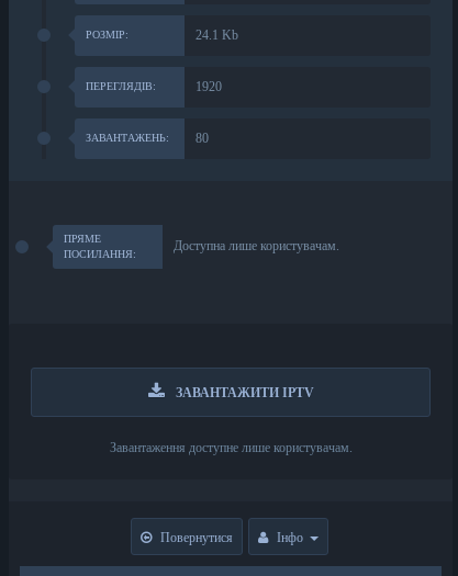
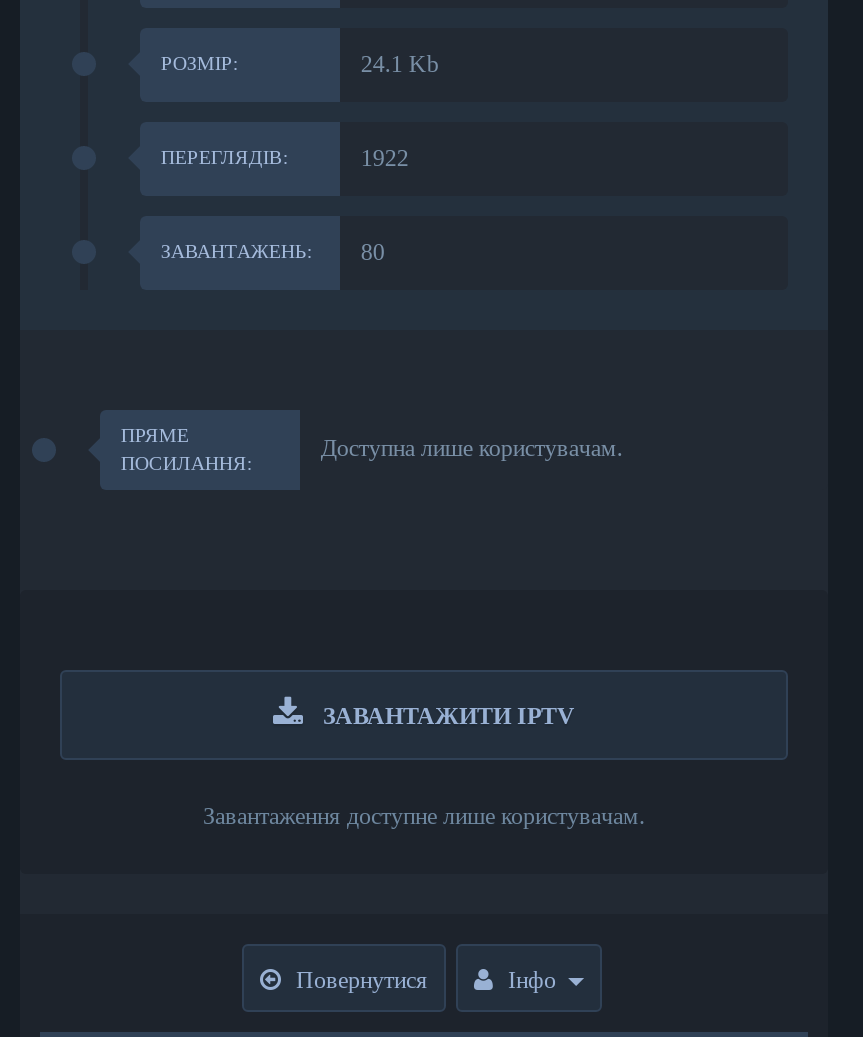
- 1920
+ 1922
